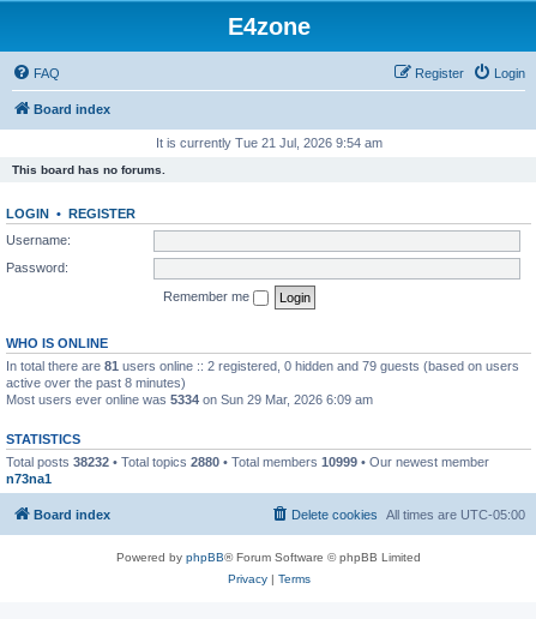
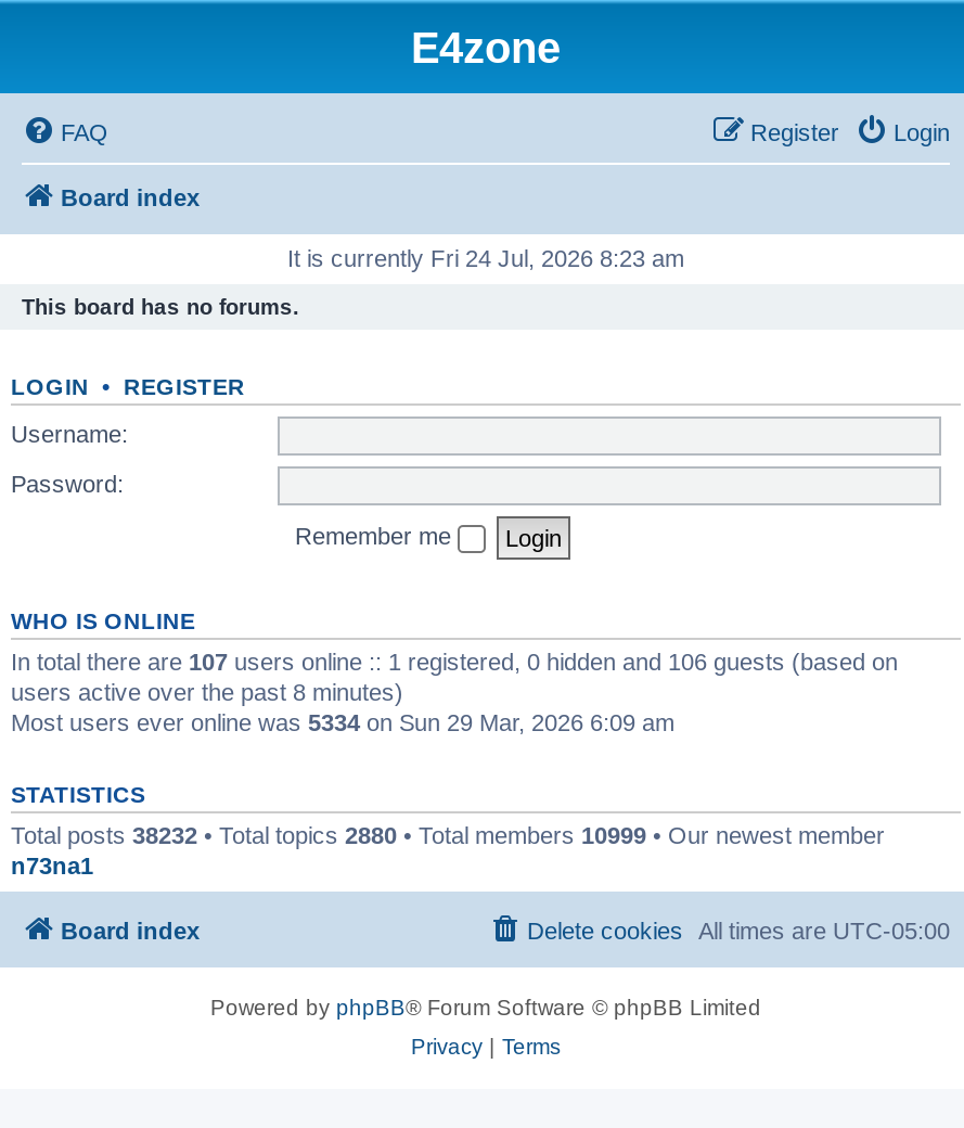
- It is currently Tue 21 Jul, 2026 9:54 am
+ It is currently Fri 24 Jul, 2026 8:23 am

- In total there are 81 users online :: 2 registered, 0 hidden and 79 guests (based on users
- active over the past 8 minutes)
+ In total there are 107 users online :: 1 registered, 0 hidden and 106 guests (based on
+ users active over the past 8 minutes)
